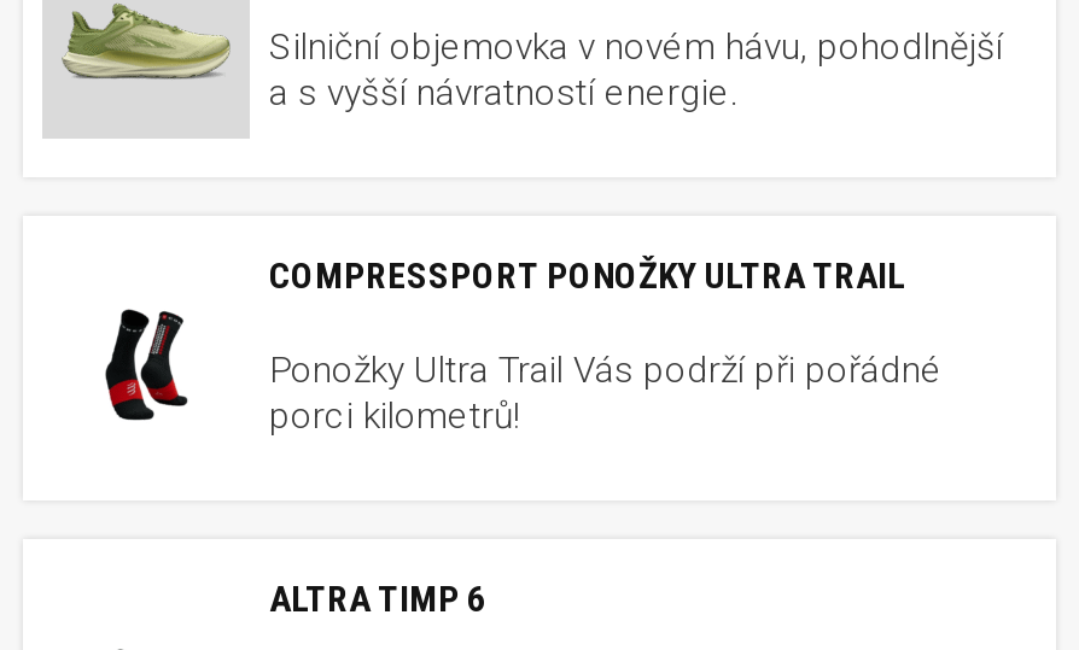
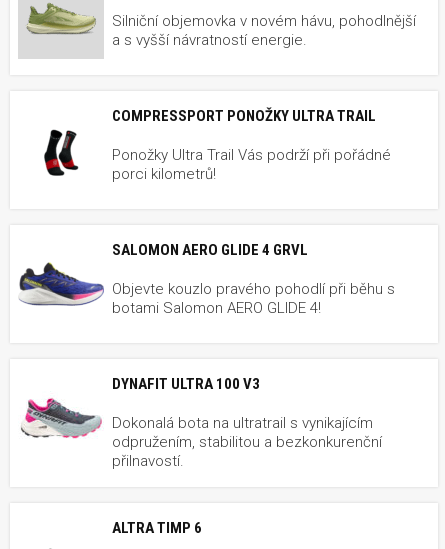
+ [image]
+ SALOMON AERO GLIDE 4 GRVL
+ Objevte kouzlo pravého pohodlí při běhu s
+ botami Salomon AERO GLIDE 4!

+ [image]
+ DYNAFIT ULTRA 100 V3
+ Dokonalá bota na ultratrail s vynikajícím
+ odpružením, stabilitou a bezkonkurenční
+ přilnavostí.
